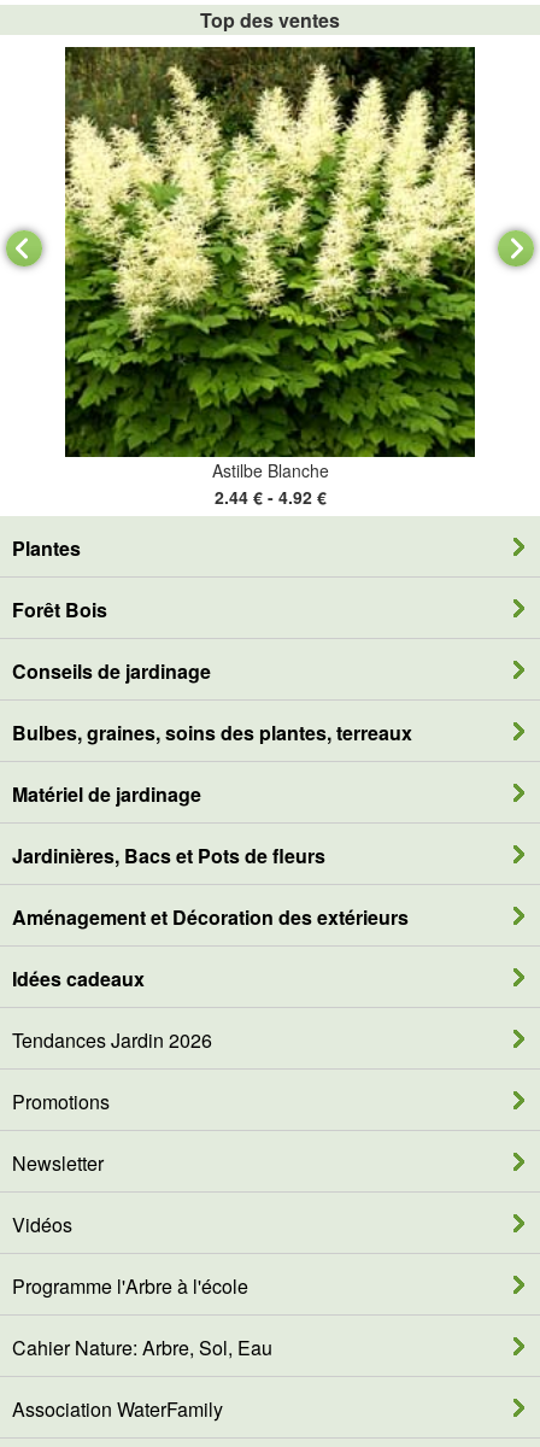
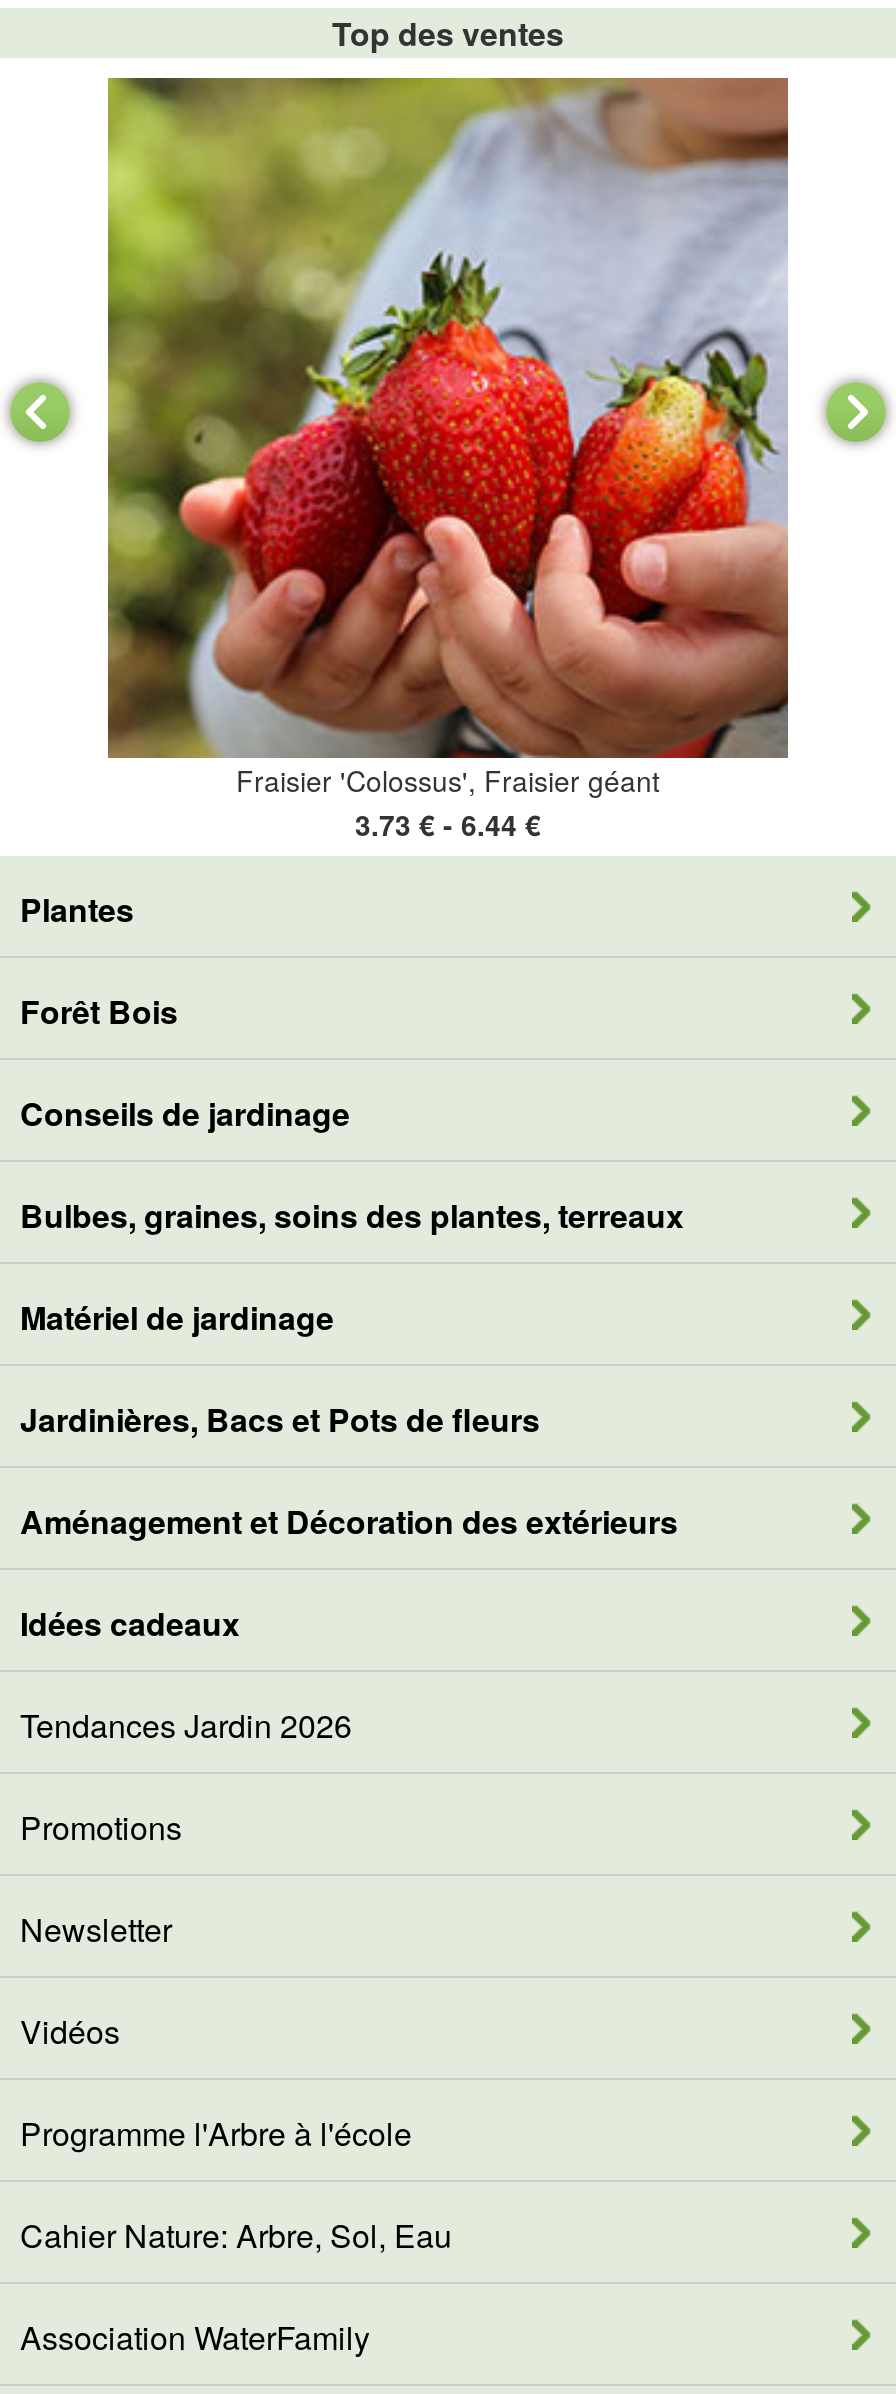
- [image]
- Astilbe Blanche
- 2.44 € - 4.92 €
+ [image]
+ Fraisier 'Colossus', Fraisier géant
+ 3.73 € - 6.44 €
